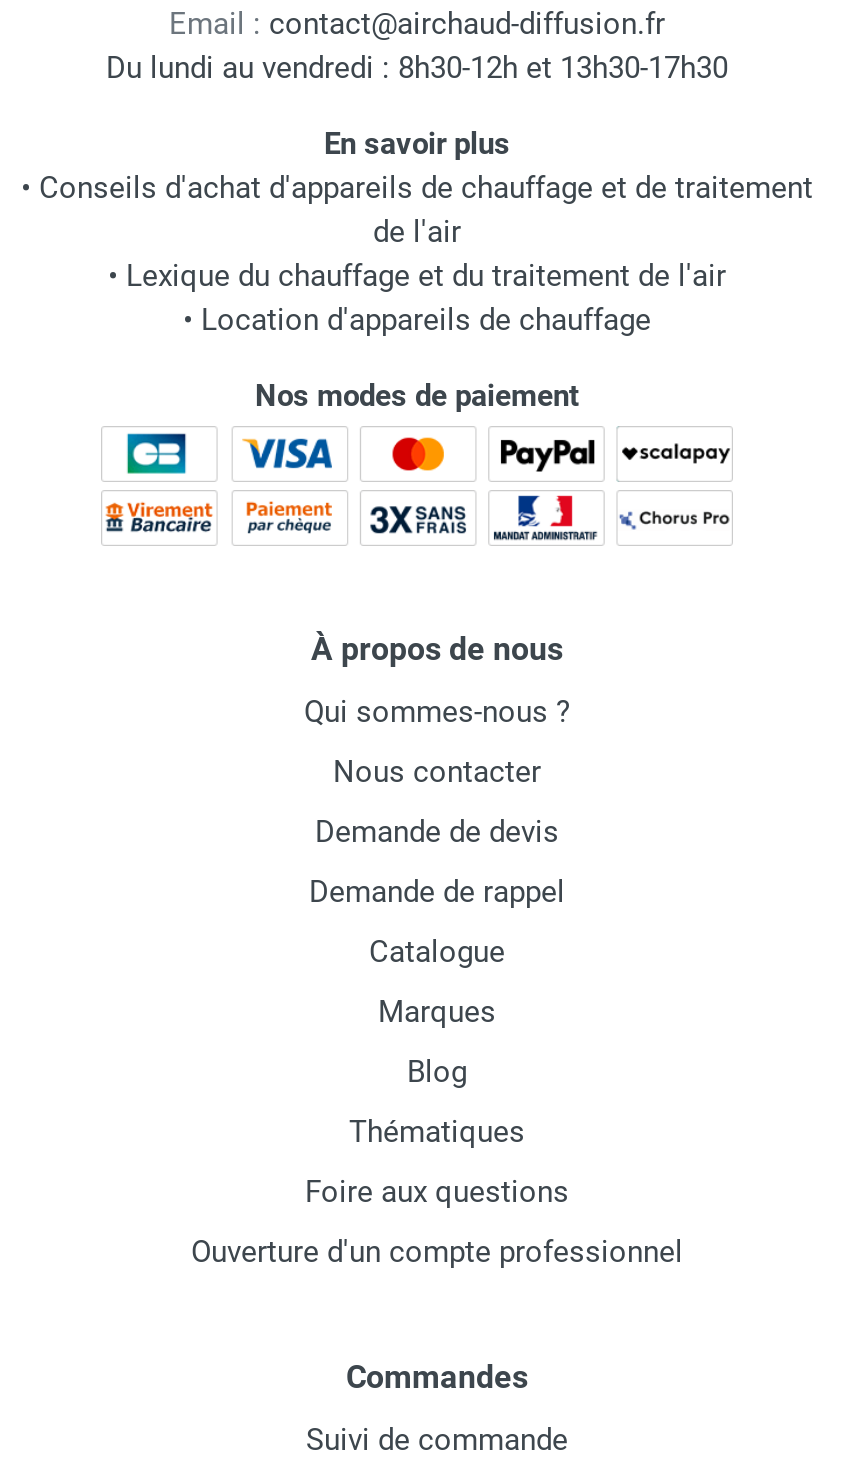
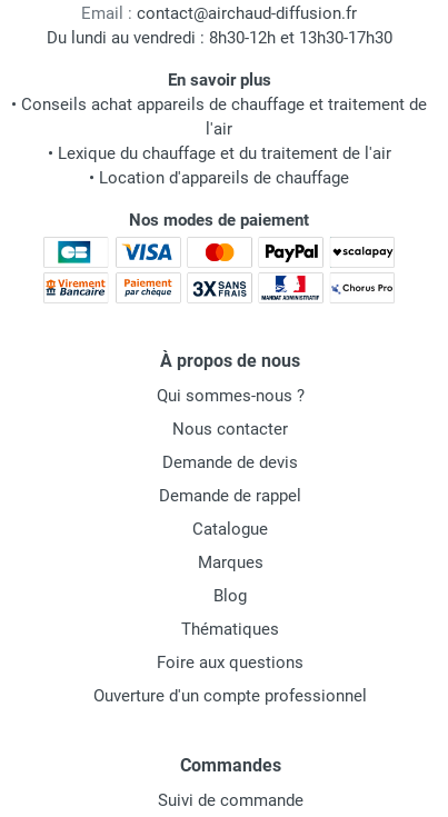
- • Conseils d'achat d'appareils de chauffage et de traitement
- de l'air
+ • Conseils achat appareils de chauffage et traitement de
+ l'air
